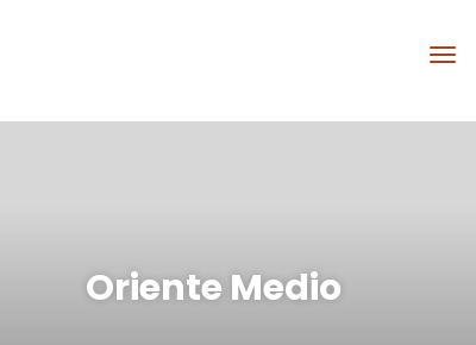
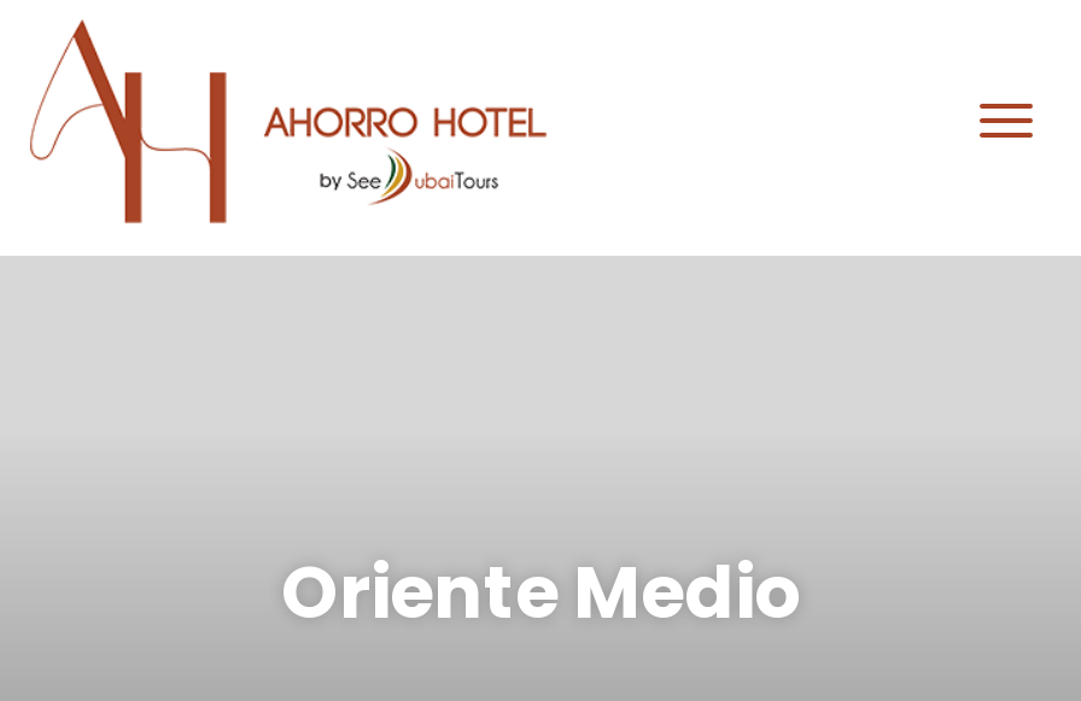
+ [image]

+ [image]
